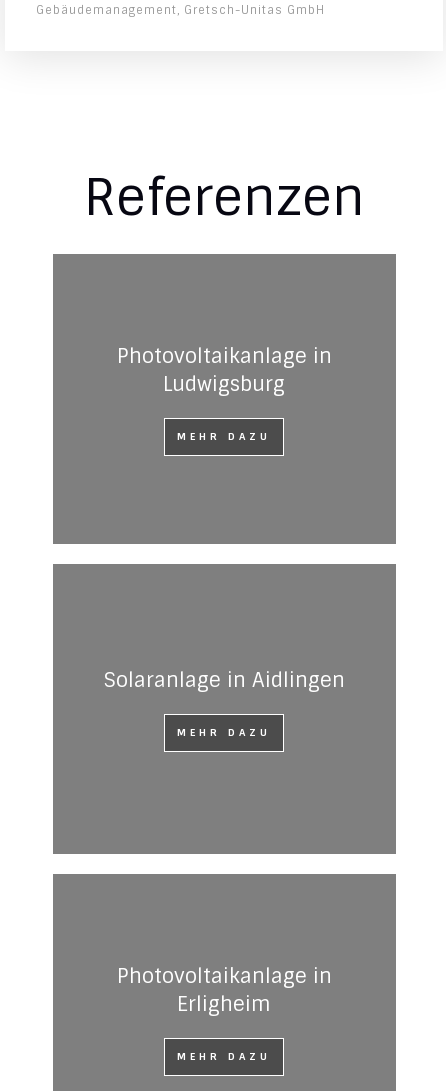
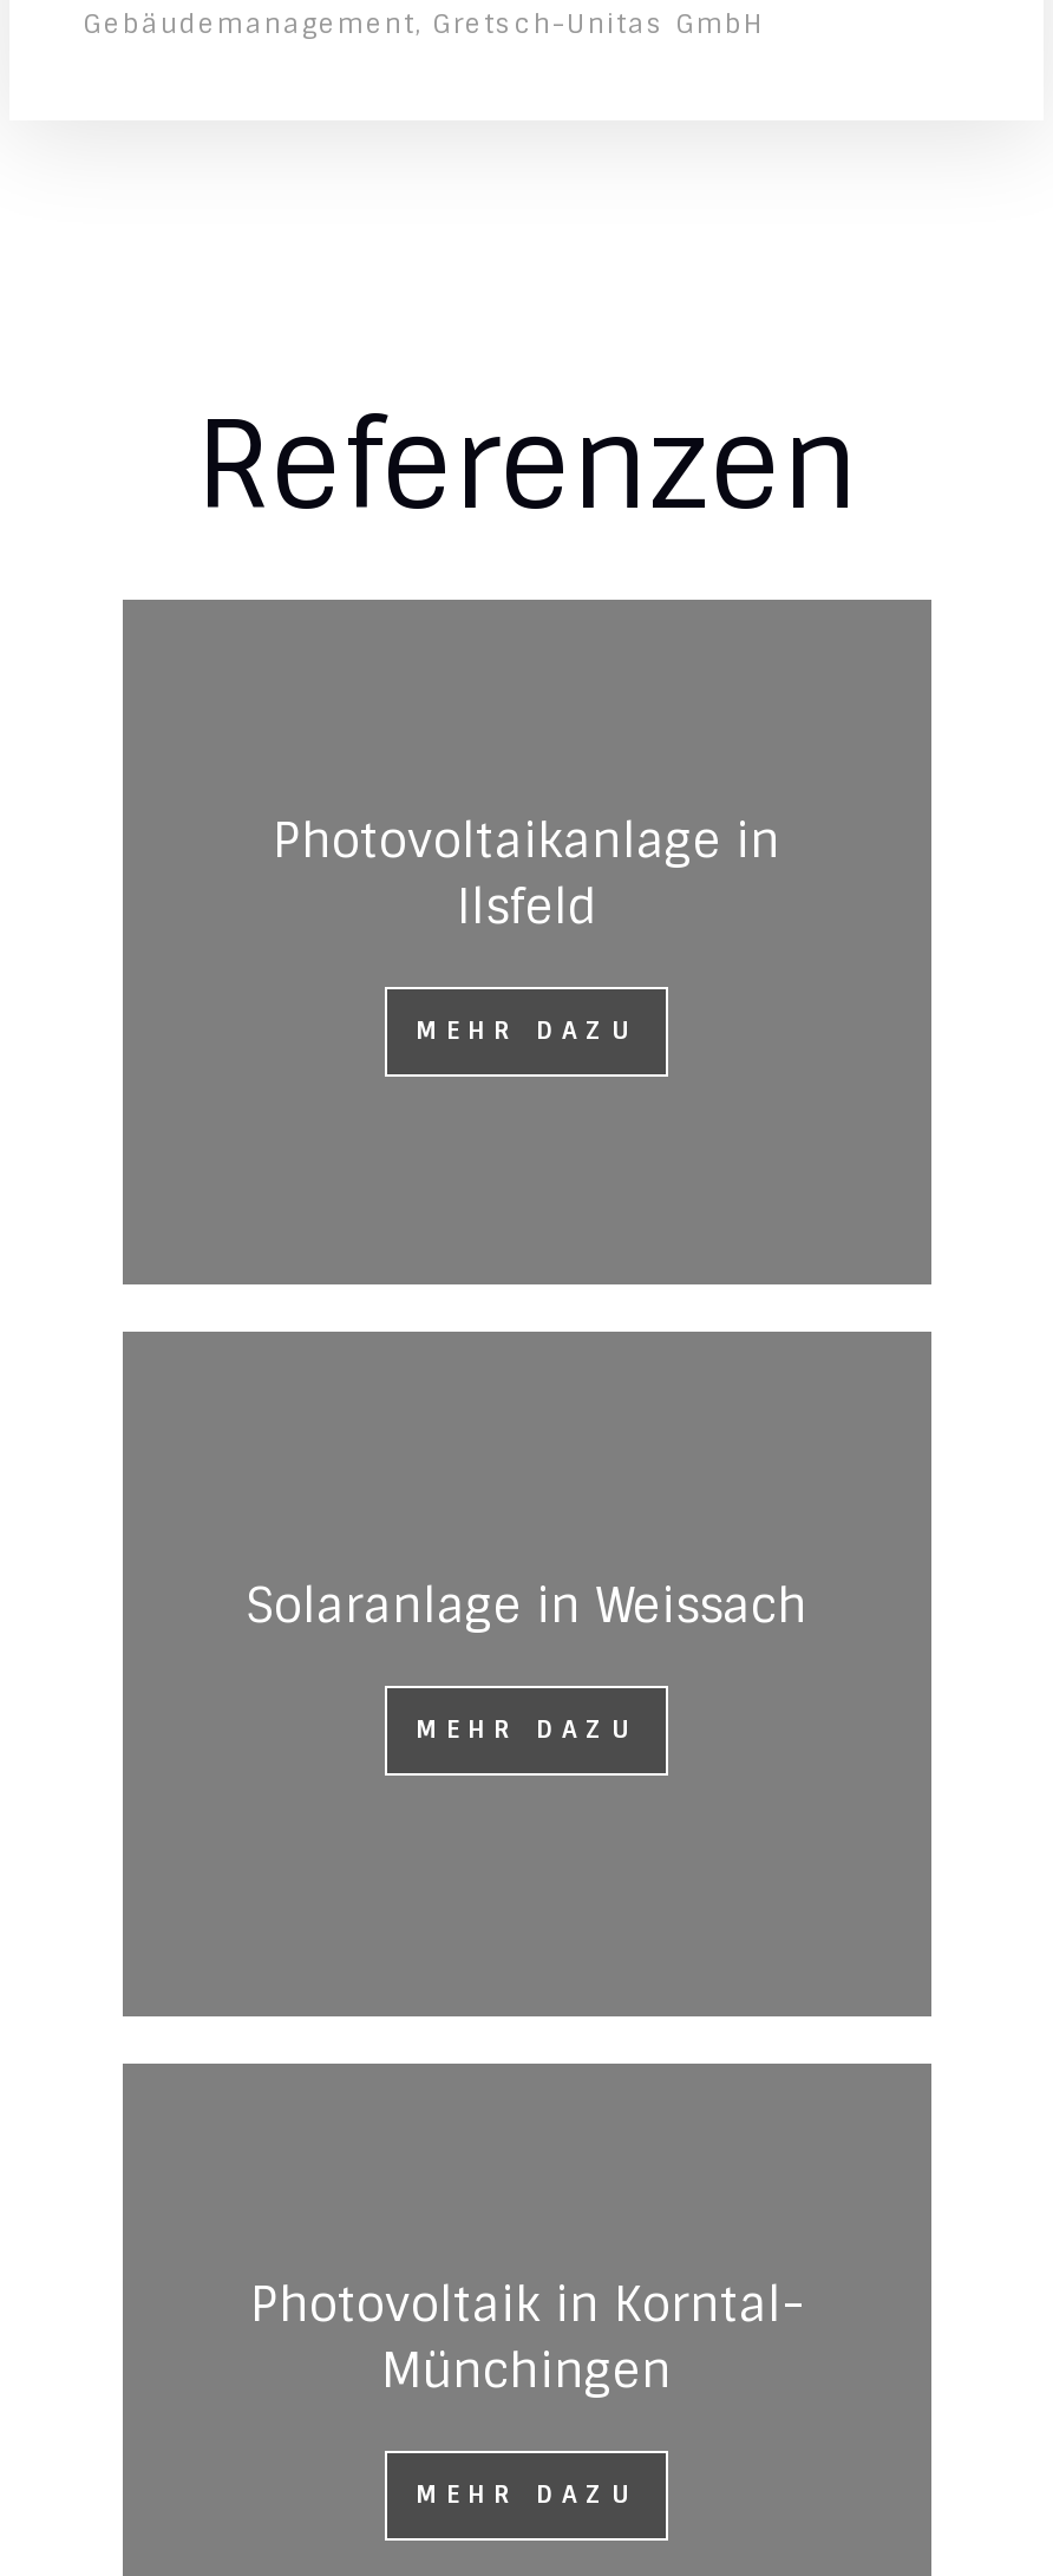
- Ludwigsburg
+ Ilsfeld

- Solaranlage in Aidlingen
+ Solaranlage in Weissach

- Photovoltaikanlage in
- Erligheim
+ Photovoltaik in Korntal-
+ Münchingen
